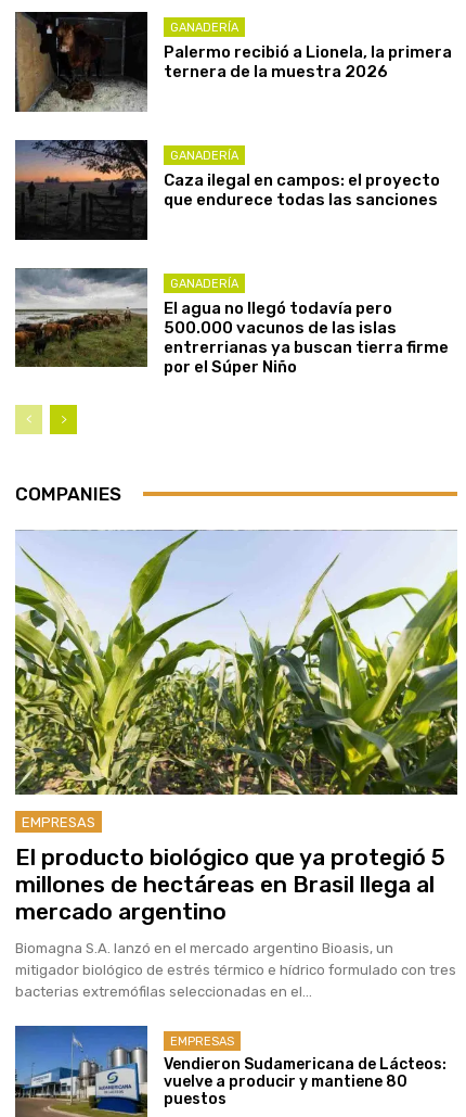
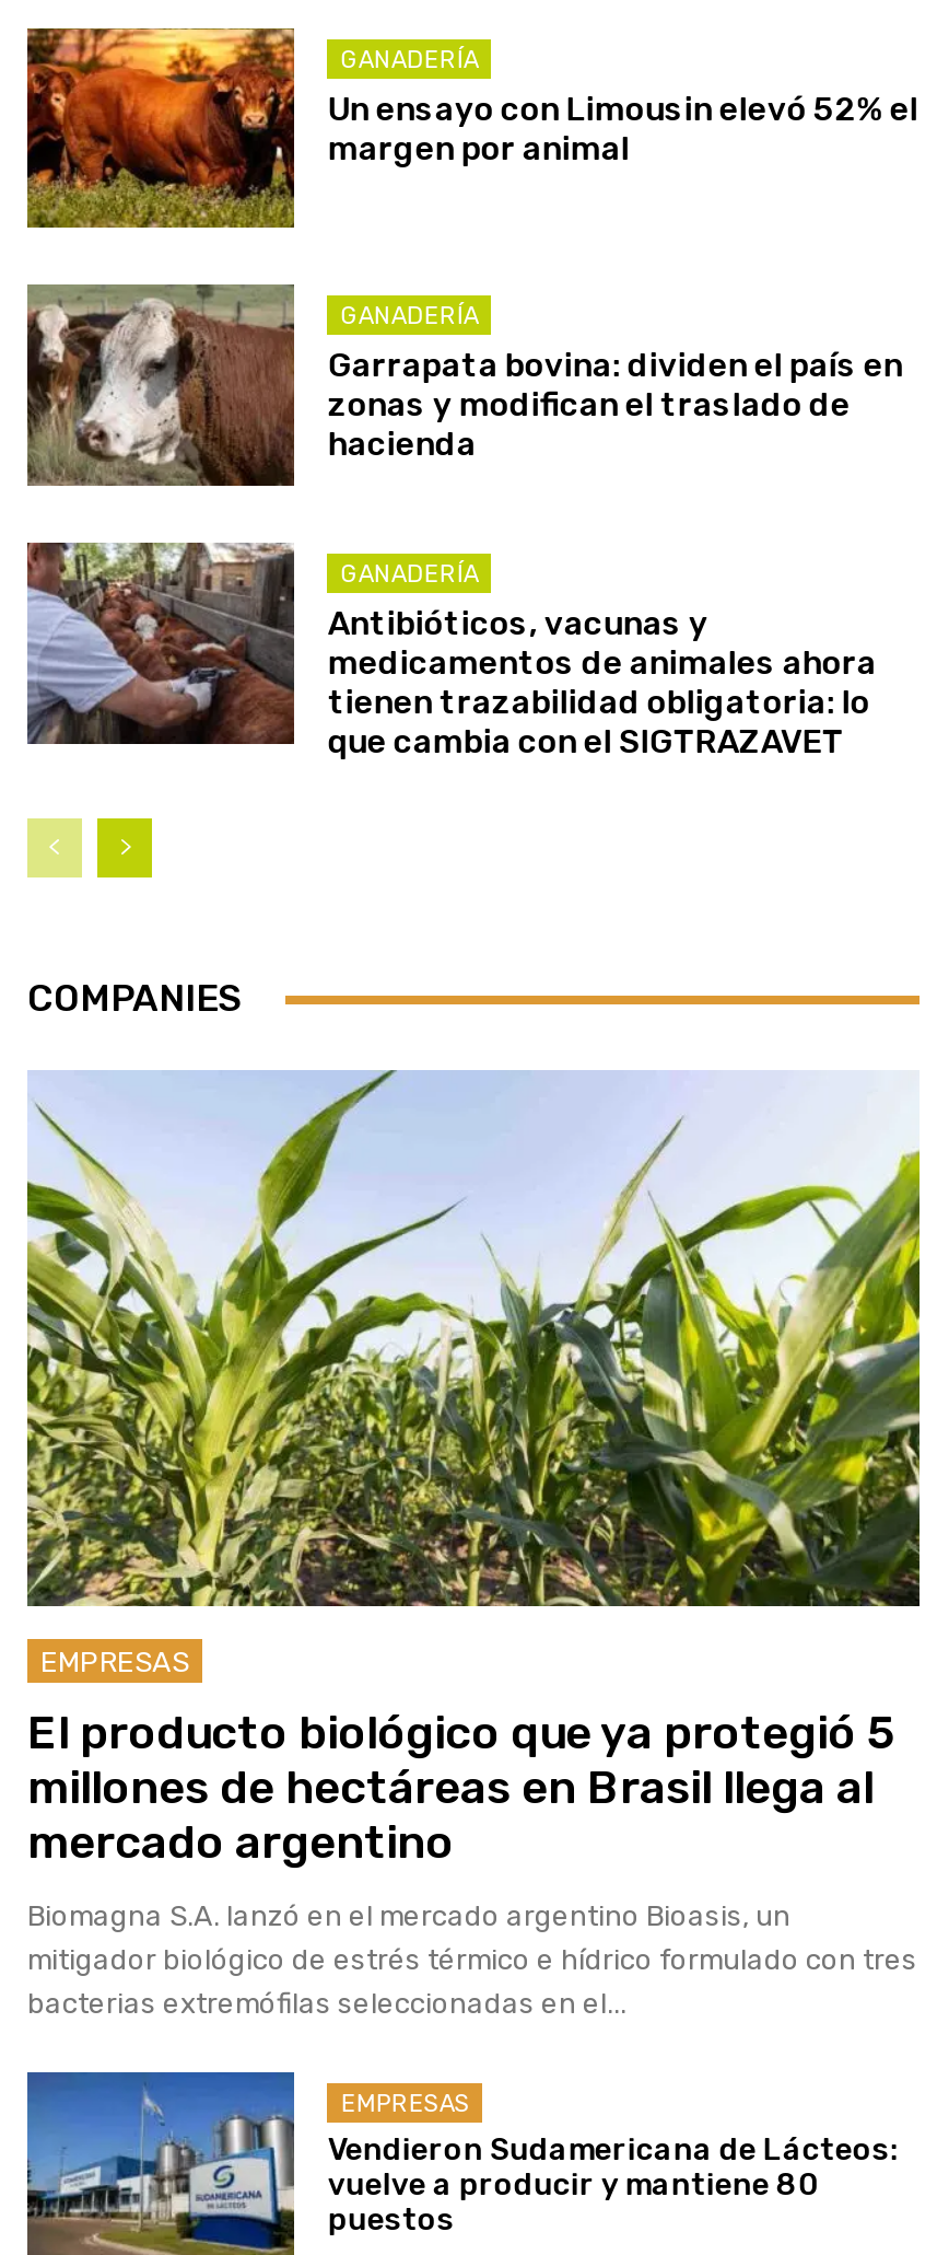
- [image]
- Palermo recibió a Lionela, la primera
- ternera de la muestra 2026
+ [image]
+ Un ensayo con Limousin elevó 52% el
+ margen por animal

- [image]
- Caza ilegal en campos: el proyecto
- que endurece todas las sanciones
+ [image]
+ Garrapata bovina: dividen el país en
+ zonas y modifican el traslado de
+ hacienda

- [image]
- El agua no llegó todavía pero
- 500.000 vacunos de las islas
- entrerrianas ya buscan tierra firme
- por el Súper Niño
+ [image]
+ Antibióticos, vacunas y
+ medicamentos de animales ahora
+ tienen trazabilidad obligatoria: lo
+ que cambia con el SIGTRAZAVET
